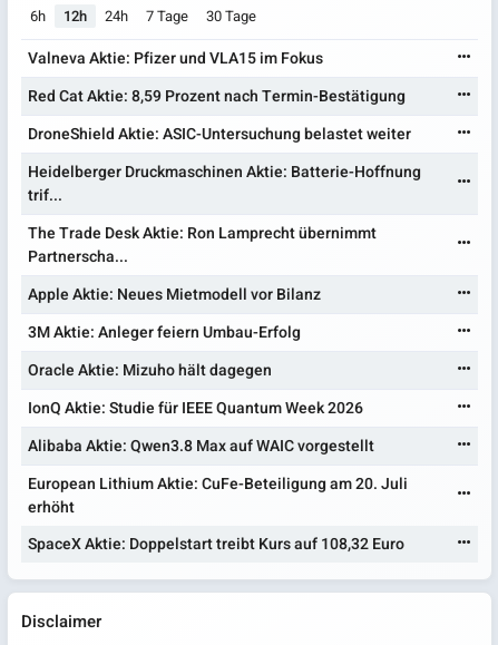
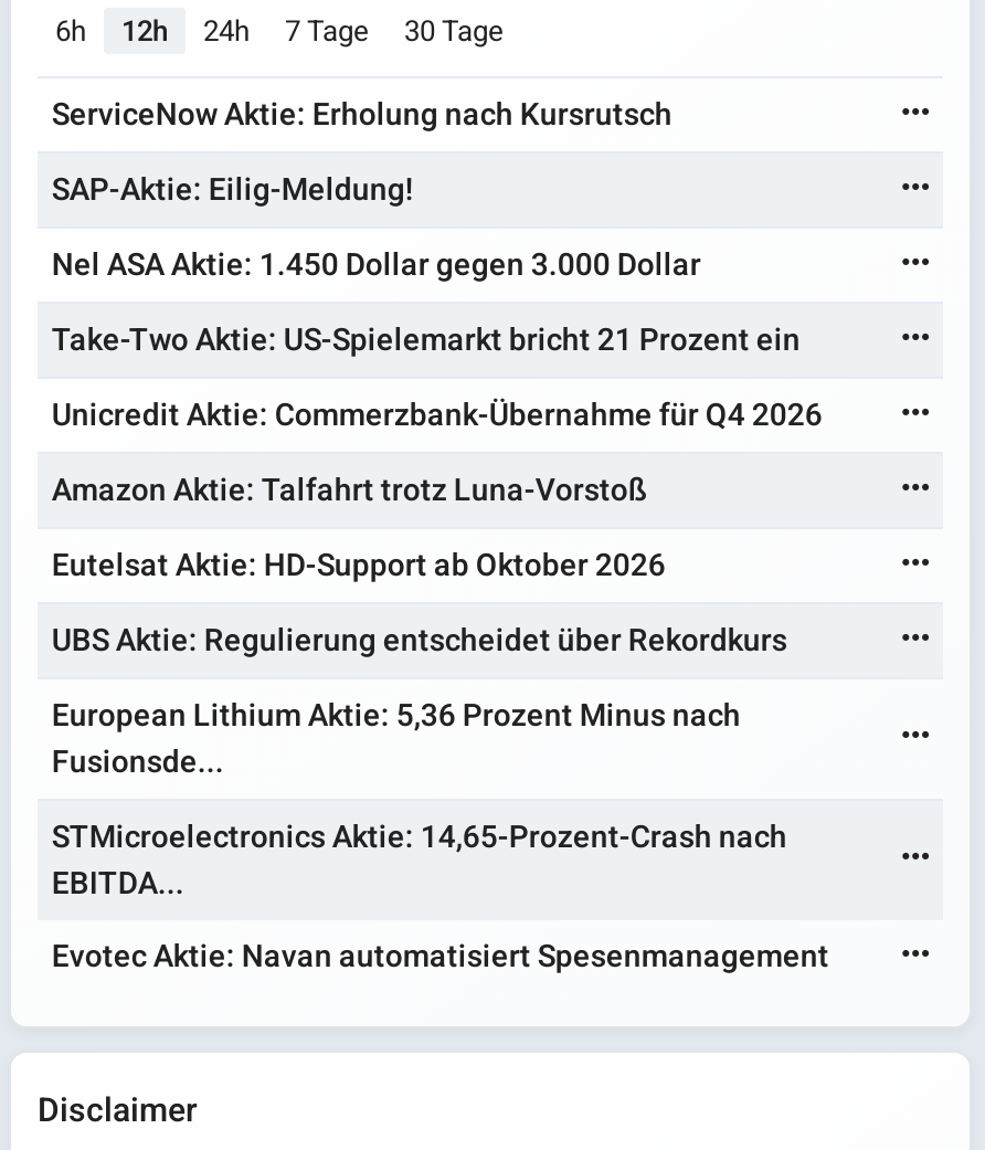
- Valneva Aktie: Pfizer und VLA15 im Fokus
- Red Cat Aktie: 8,59 Prozent nach Termin-Bestätigung
- DroneShield Aktie: ASIC-Untersuchung belastet weiter
- Heidelberger Druckmaschinen Aktie: Batterie-Hoffnung
- trif...
- The Trade Desk Aktie: Ron Lamprecht übernimmt
- Partnerscha...
- Apple Aktie: Neues Mietmodell vor Bilanz
- 3M Aktie: Anleger feiern Umbau-Erfolg
- Oracle Aktie: Mizuho hält dagegen
- IonQ Aktie: Studie für IEEE Quantum Week 2026
- Alibaba Aktie: Qwen3.8 Max auf WAIC vorgestellt
- European Lithium Aktie: CuFe-Beteiligung am 20. Juli
- erhöht
- SpaceX Aktie: Doppelstart treibt Kurs auf 108,32 Euro
+ ServiceNow Aktie: Erholung nach Kursrutsch
+ SAP-Aktie: Eilig-Meldung!
+ Nel ASA Aktie: 1.450 Dollar gegen 3.000 Dollar
+ Take-Two Aktie: US-Spielemarkt bricht 21 Prozent ein
+ Unicredit Aktie: Commerzbank-Übernahme für Q4 2026
+ Amazon Aktie: Talfahrt trotz Luna-Vorstoß
+ Eutelsat Aktie: HD-Support ab Oktober 2026
+ UBS Aktie: Regulierung entscheidet über Rekordkurs
+ European Lithium Aktie: 5,36 Prozent Minus nach
+ Fusionsde...
+ STMicroelectronics Aktie: 14,65-Prozent-Crash nach
+ EBITDA...
+ Evotec Aktie: Navan automatisiert Spesenmanagement
